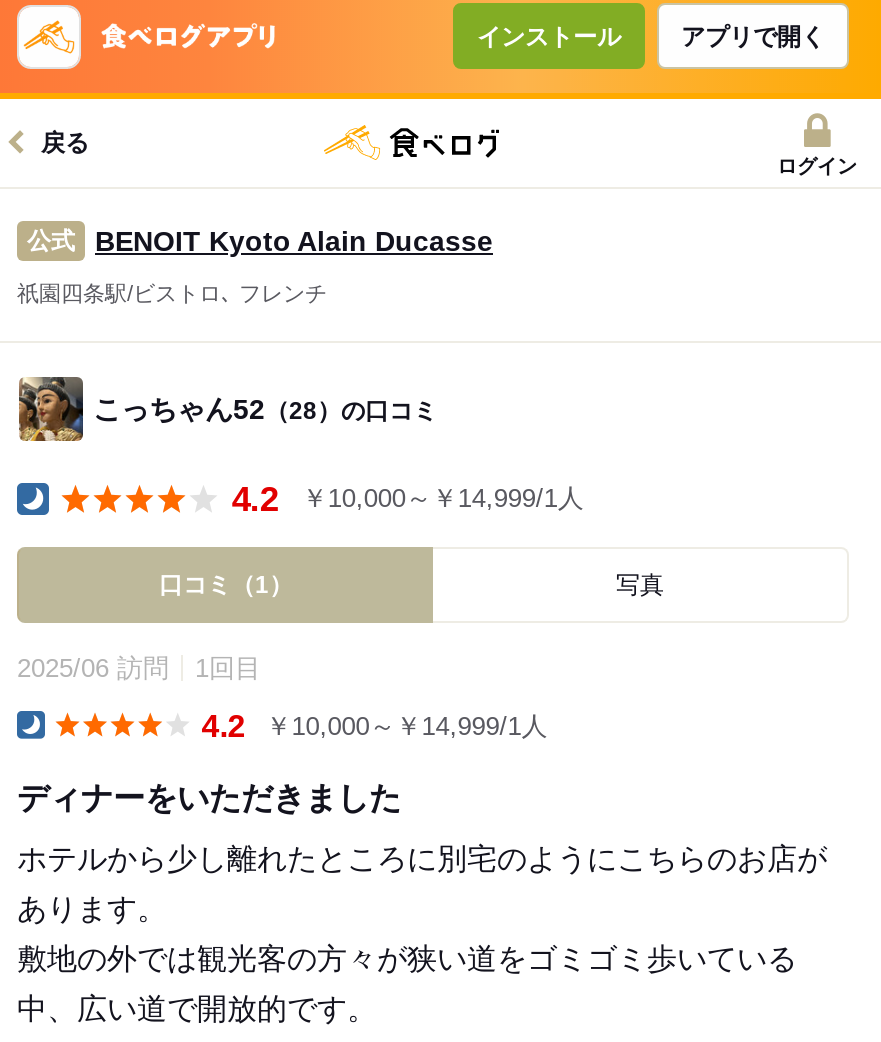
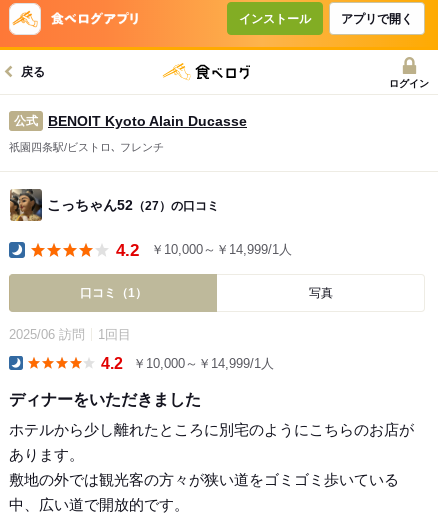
- こっちゃん52（28）の口コミ
+ こっちゃん52（27）の口コミ
